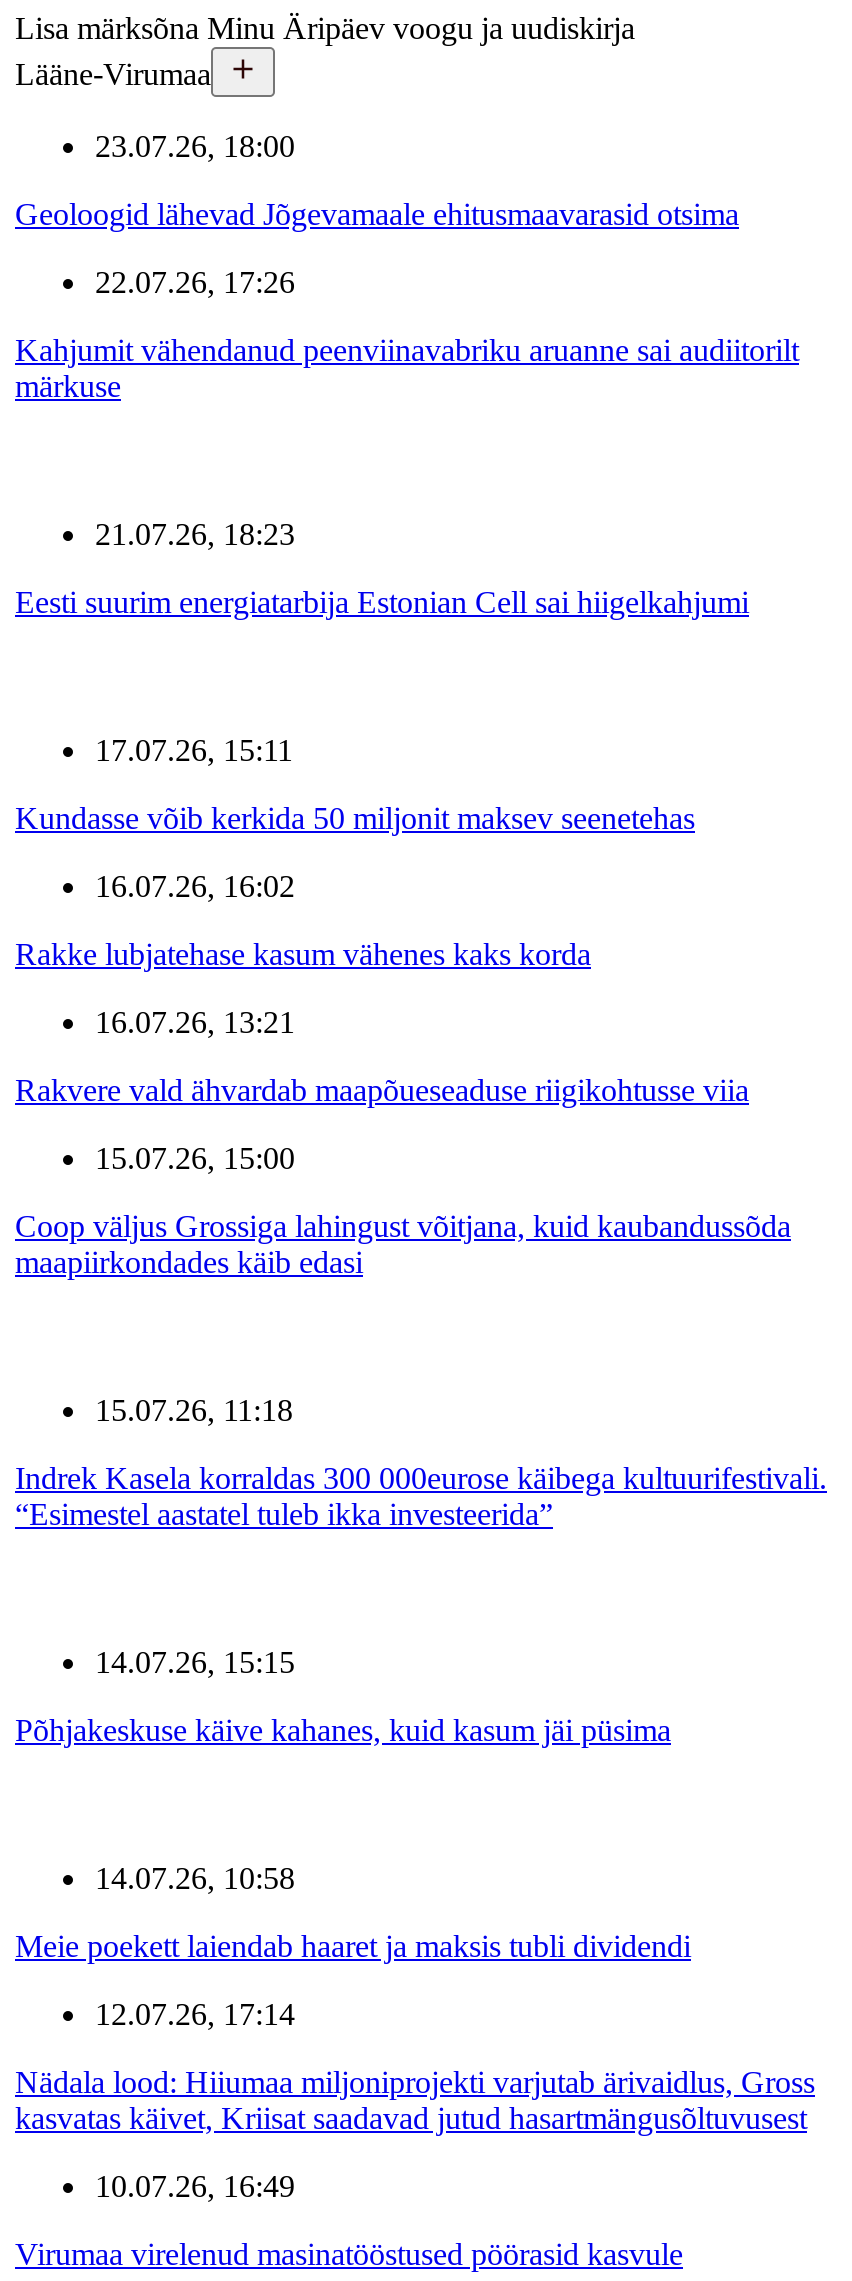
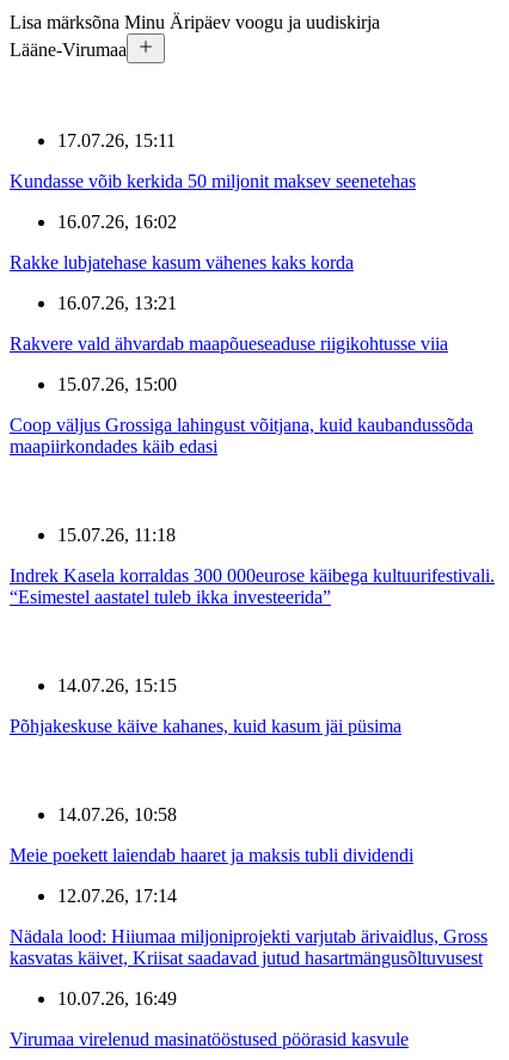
- 23.07.26, 18:00
- Geoloogid lähevad Jõgevamaale ehitusmaavarasid otsima
- 22.07.26, 17:26
- Kahjumit vähendanud peenviinavabriku aruanne sai audiitorilt
- märkuse

- 21.07.26, 18:23
- Eesti suurim energiatarbija Estonian Cell sai hiigelkahjumi
